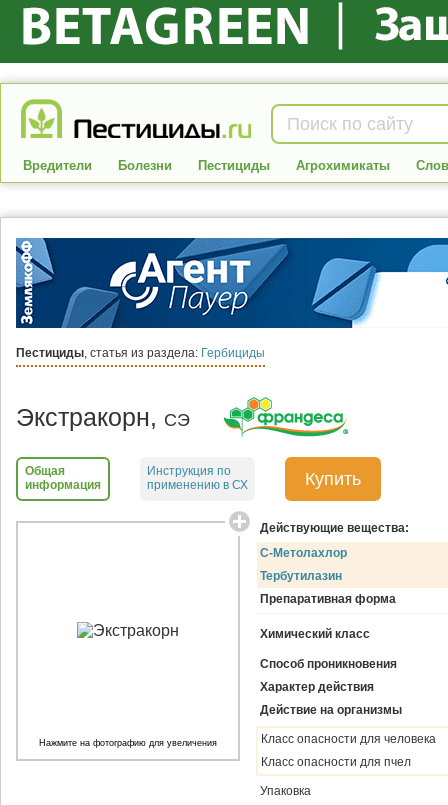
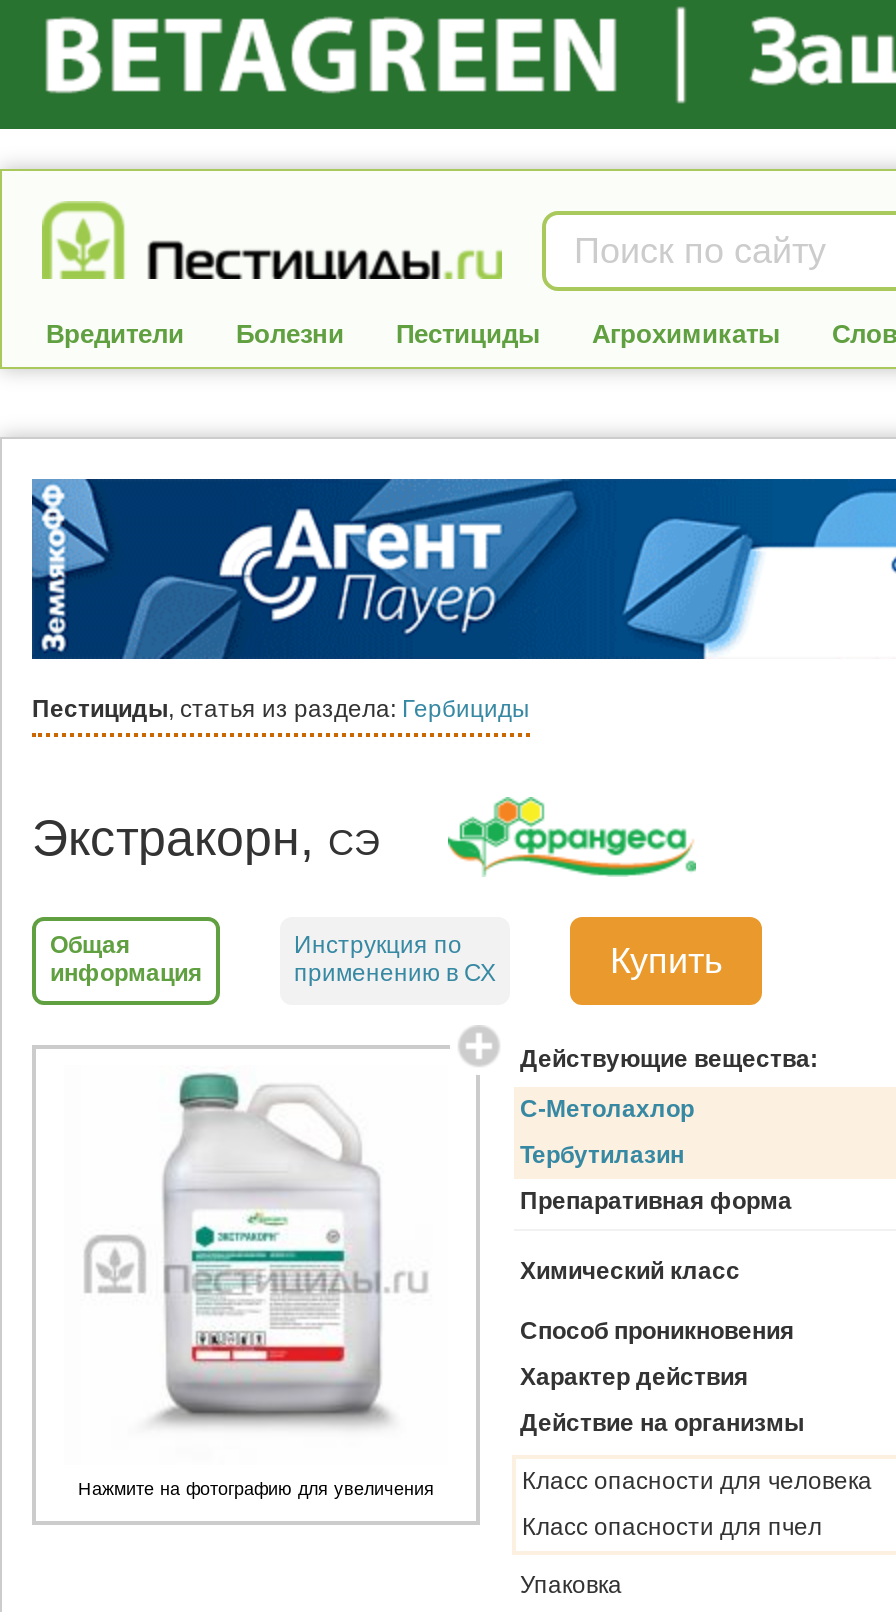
+ [image]
